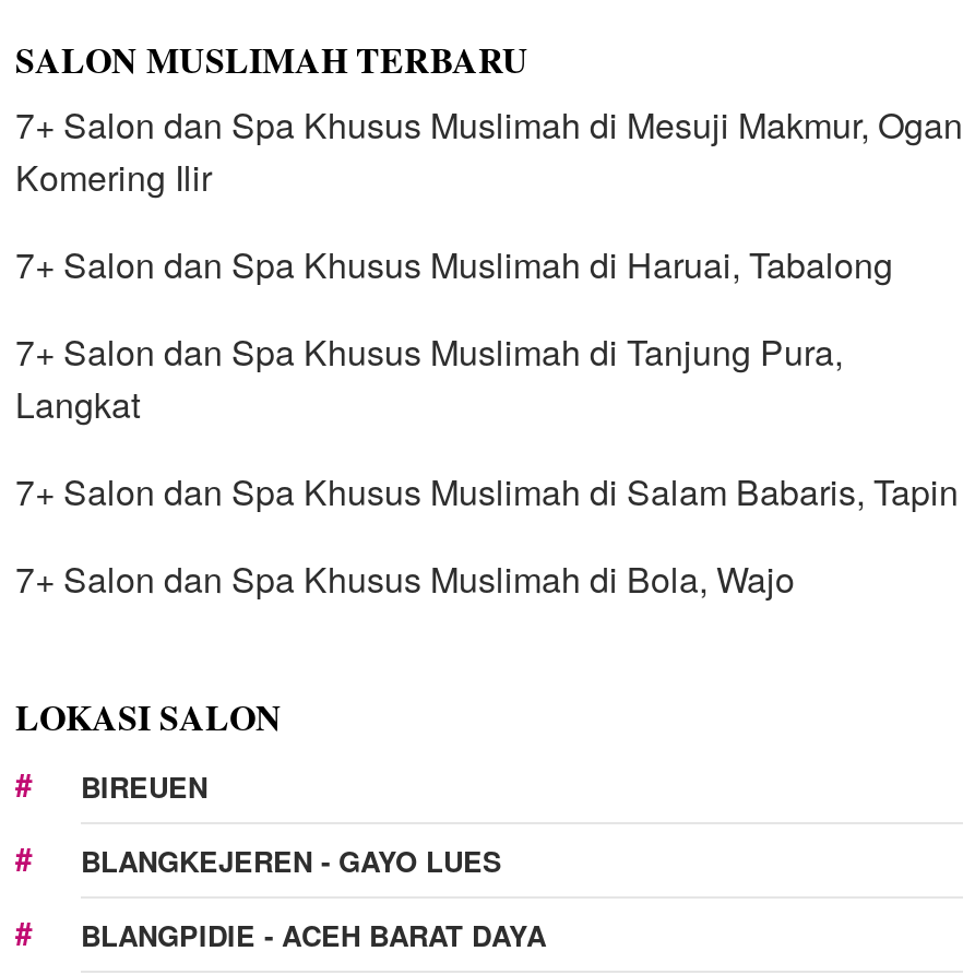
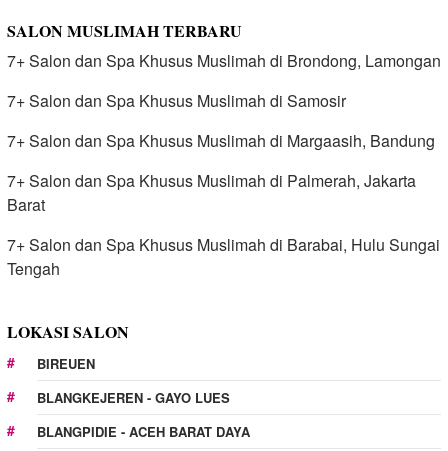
- 7+ Salon dan Spa Khusus Muslimah di Mesuji Makmur, Ogan
- Komering Ilir
+ 7+ Salon dan Spa Khusus Muslimah di Brondong, Lamongan

- 7+ Salon dan Spa Khusus Muslimah di Haruai, Tabalong
+ 7+ Salon dan Spa Khusus Muslimah di Samosir

- 7+ Salon dan Spa Khusus Muslimah di Tanjung Pura,
- Langkat
+ 7+ Salon dan Spa Khusus Muslimah di Margaasih, Bandung

- 7+ Salon dan Spa Khusus Muslimah di Salam Babaris, Tapin
+ 7+ Salon dan Spa Khusus Muslimah di Palmerah, Jakarta
+ Barat

- 7+ Salon dan Spa Khusus Muslimah di Bola, Wajo
+ 7+ Salon dan Spa Khusus Muslimah di Barabai, Hulu Sungai
+ Tengah
